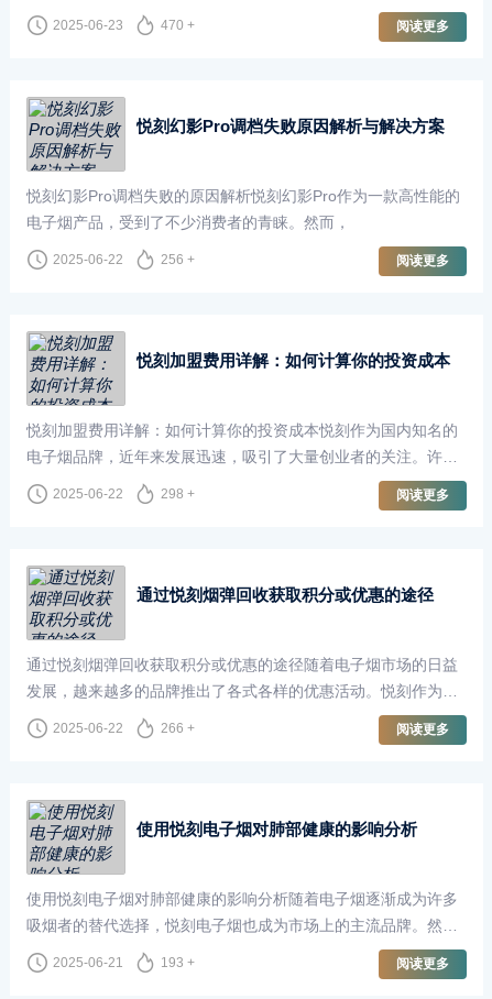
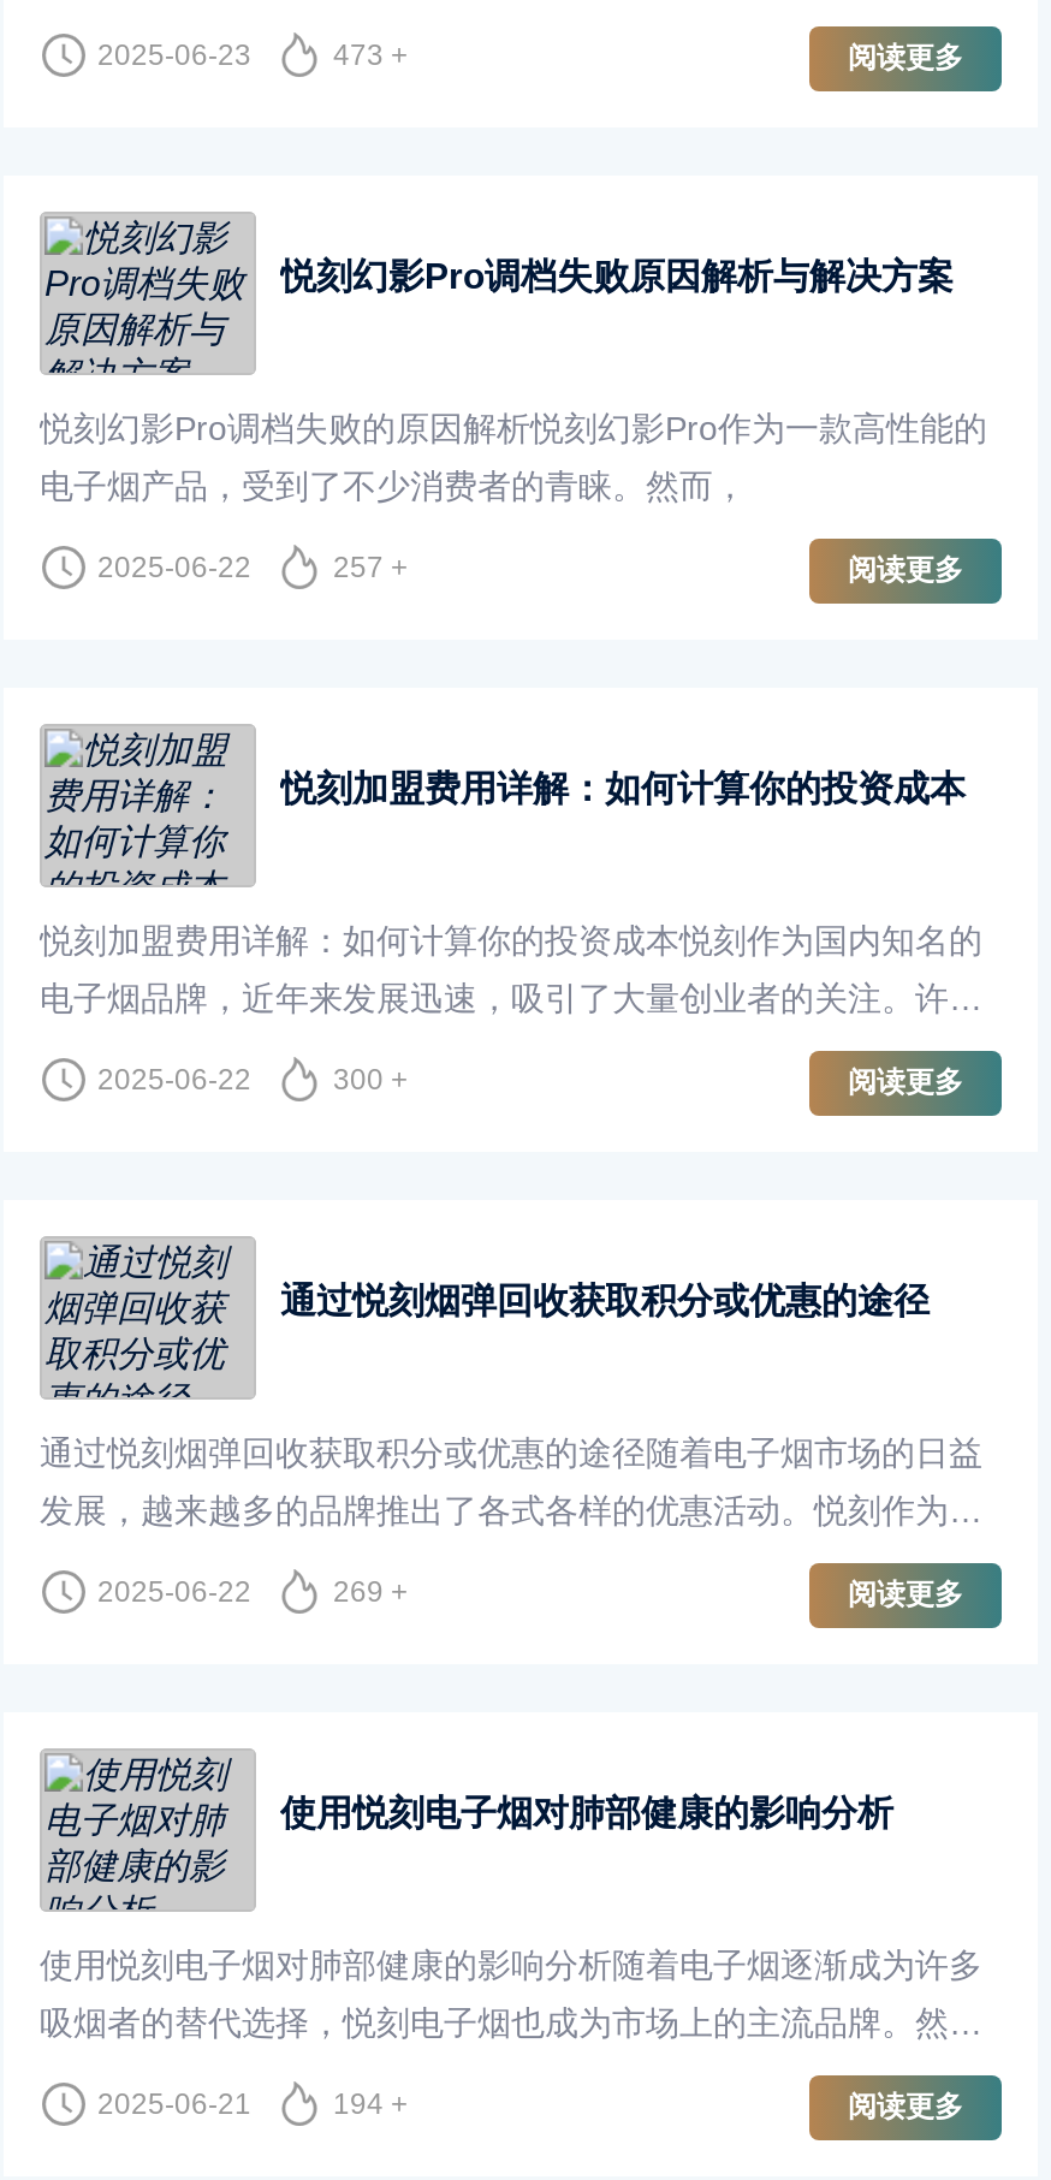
- 470 +
+ 473 +

- 256 +
+ 257 +

- 298 +
+ 300 +

- 266 +
+ 269 +

- 193 +
+ 194 +
